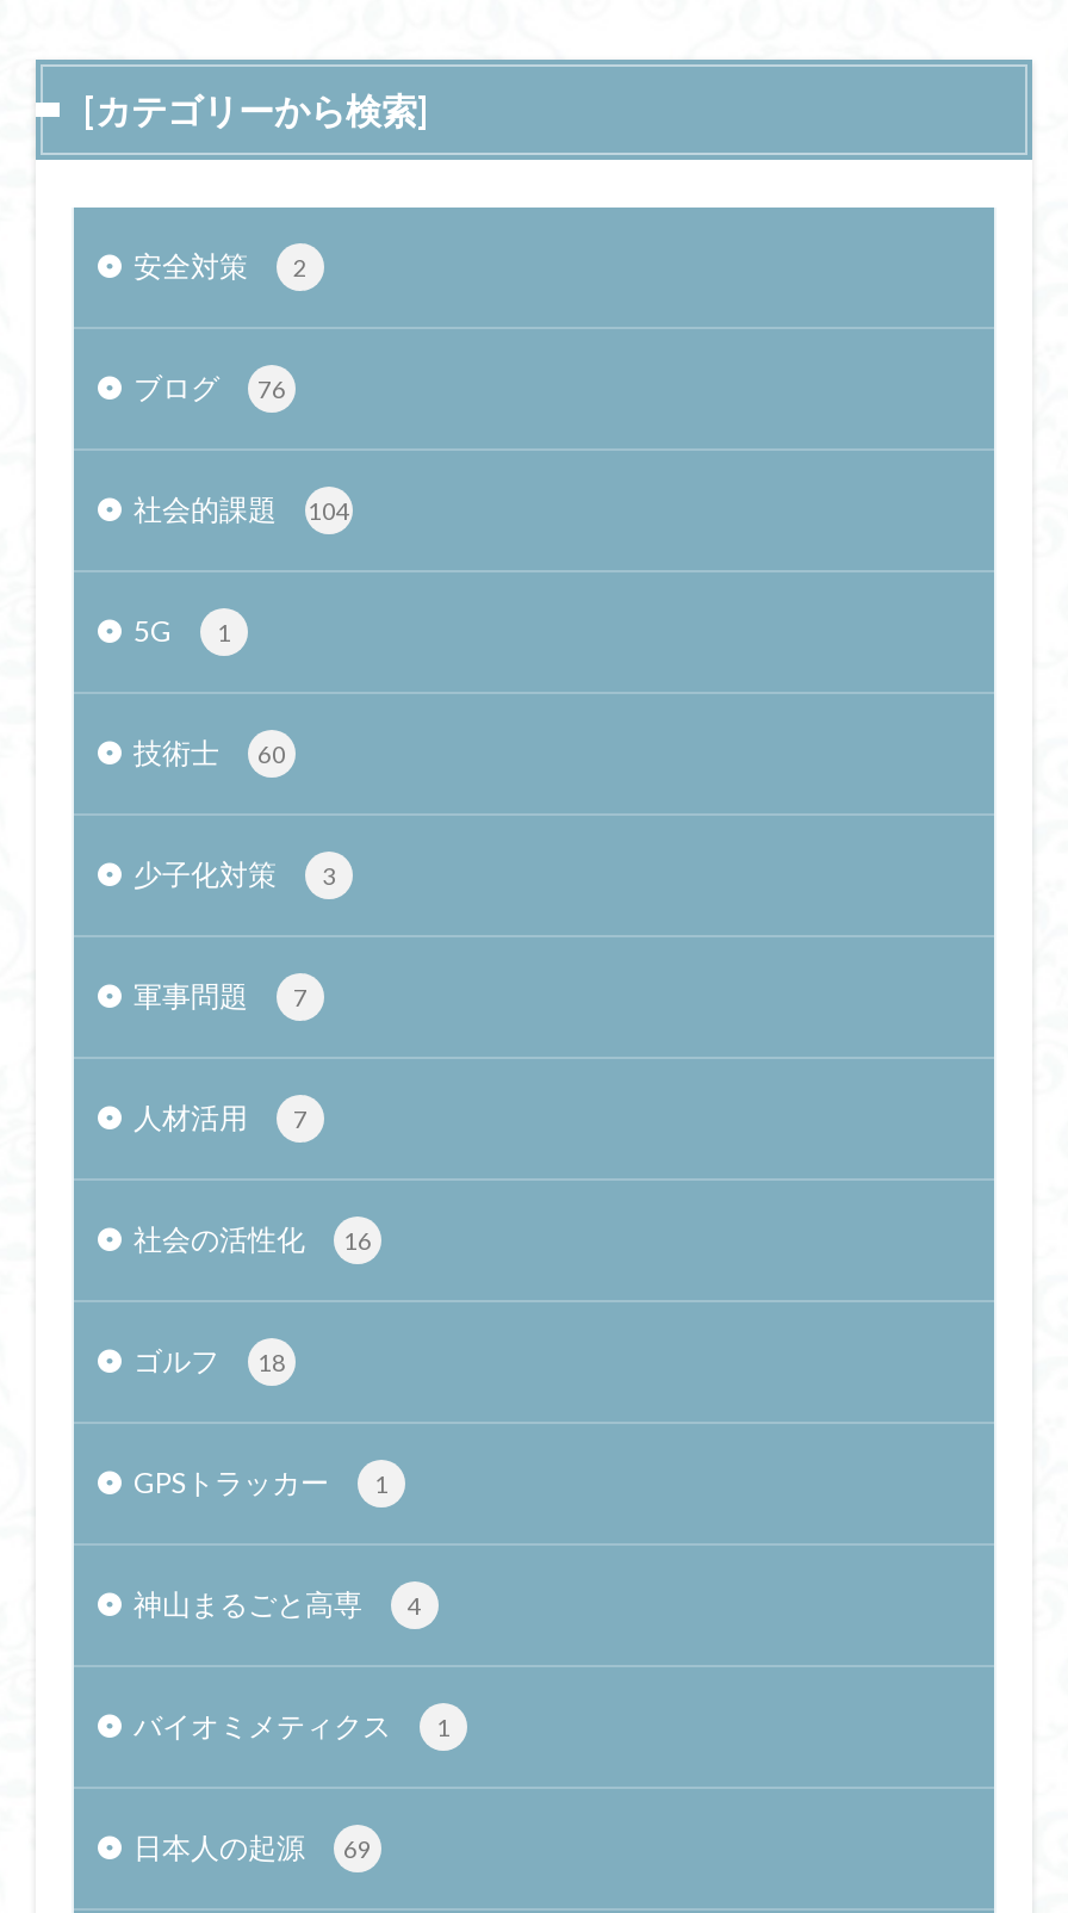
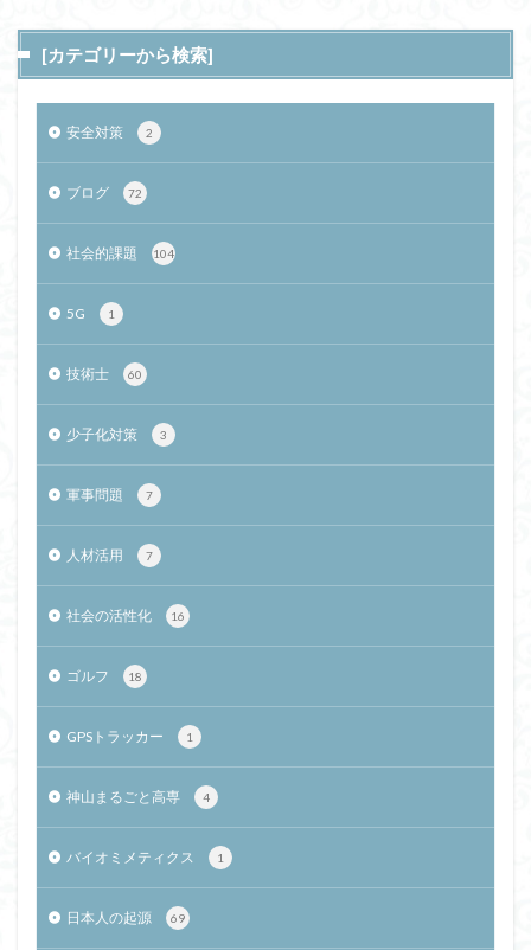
- ブログ 76
+ ブログ 72
